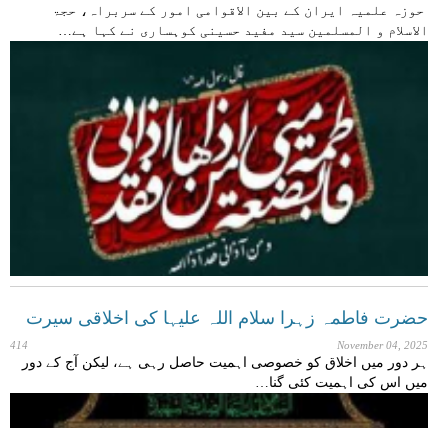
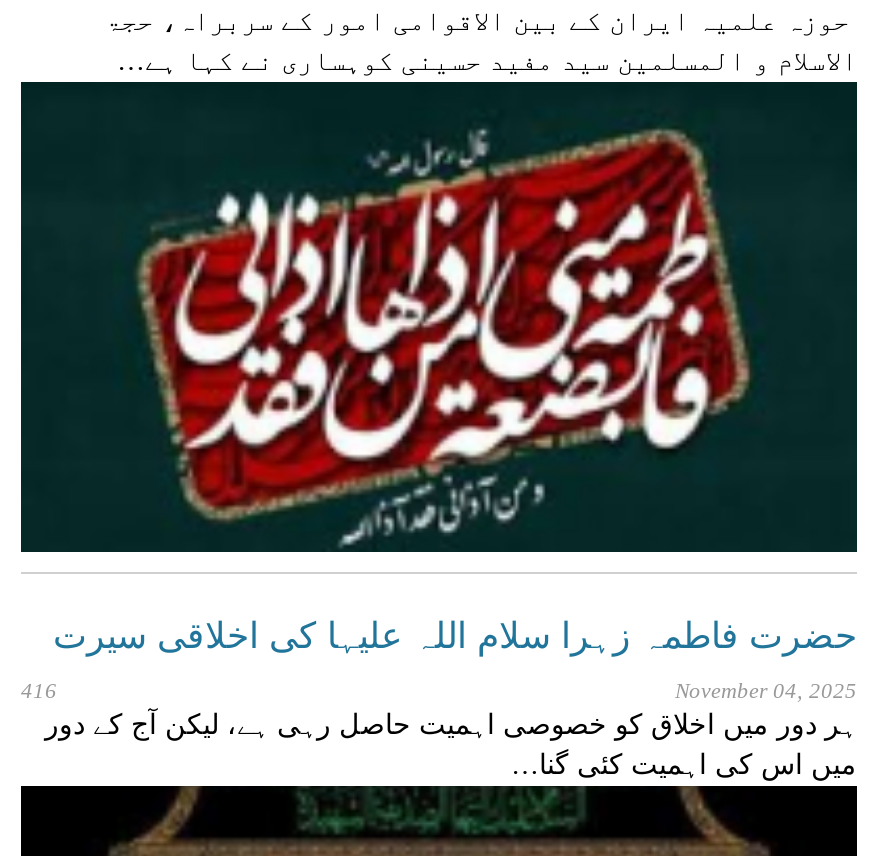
- 414
+ 416
